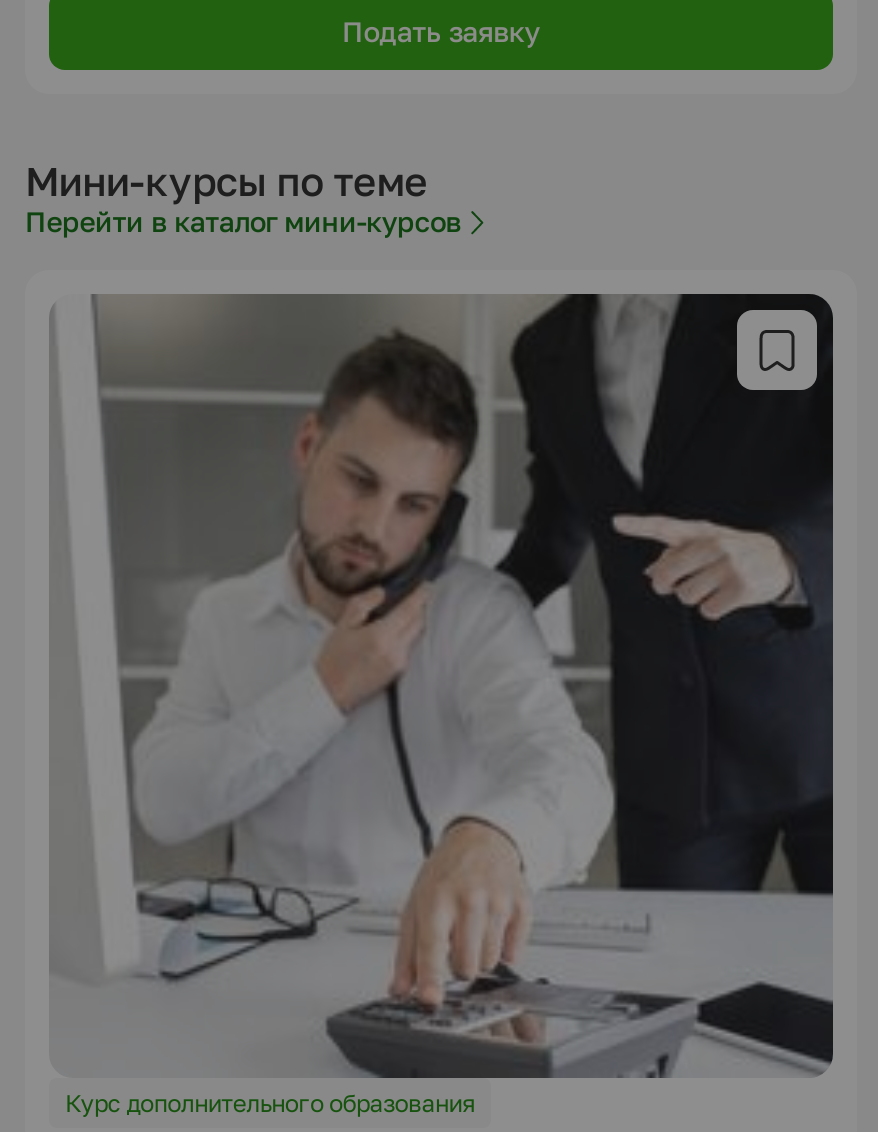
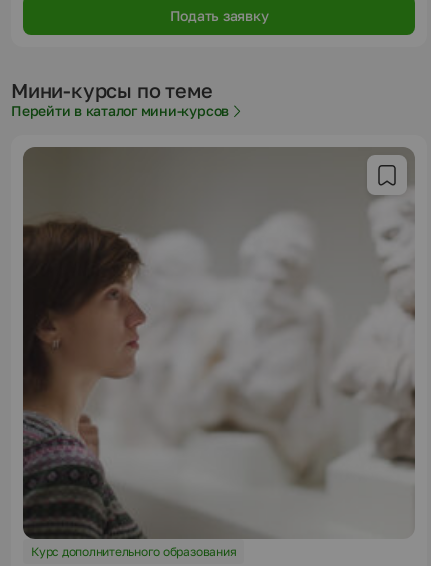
- [image]
+ [image]
